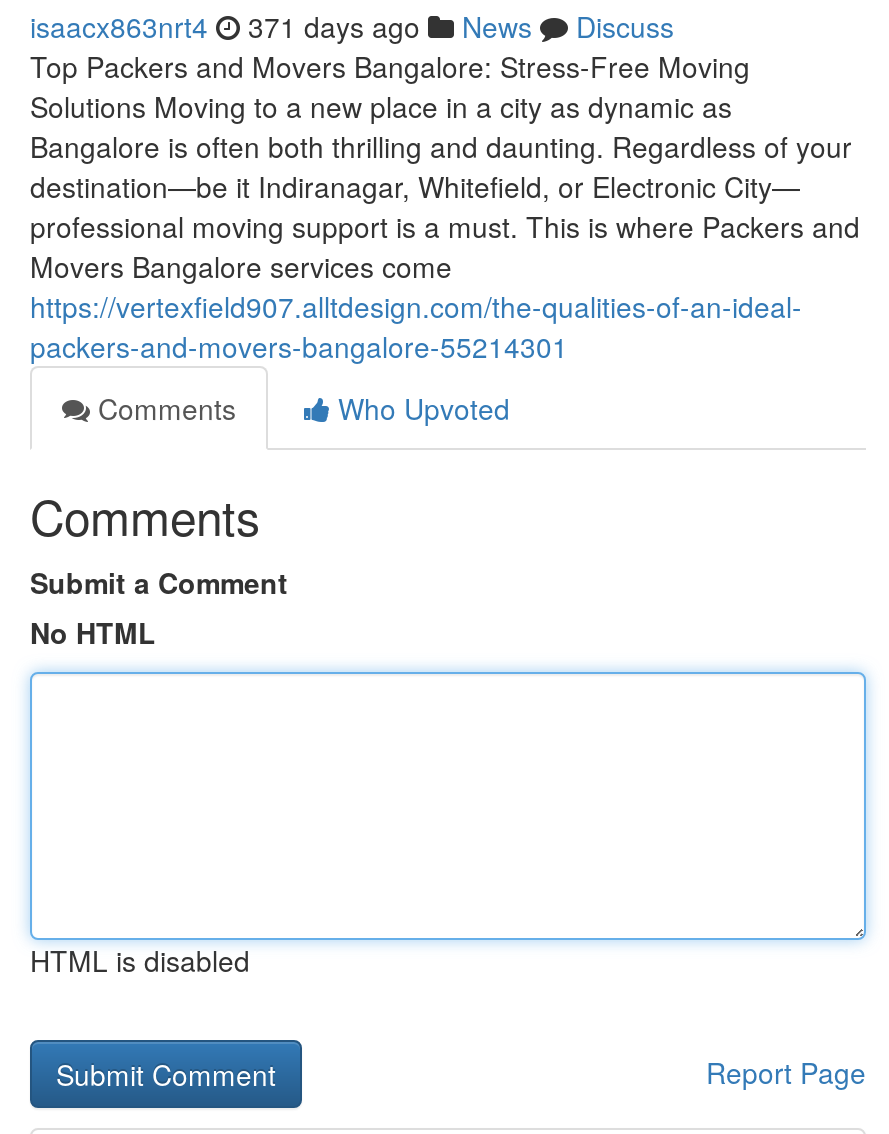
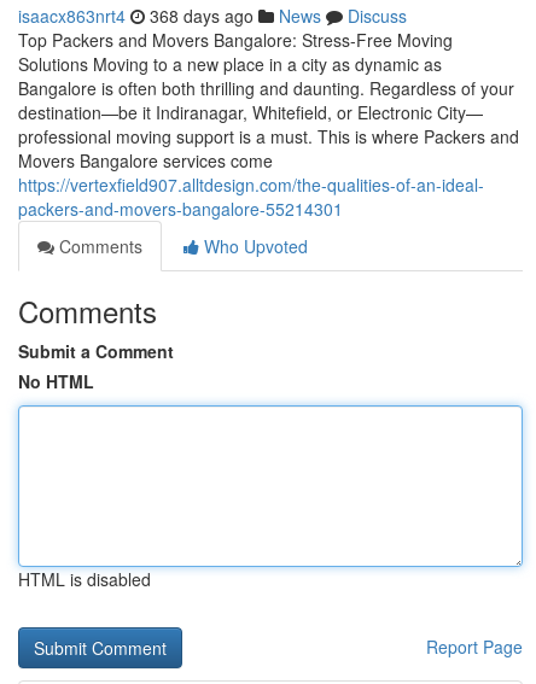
- isaacx863nrt4 371 days ago News Discuss
+ isaacx863nrt4 368 days ago News Discuss
